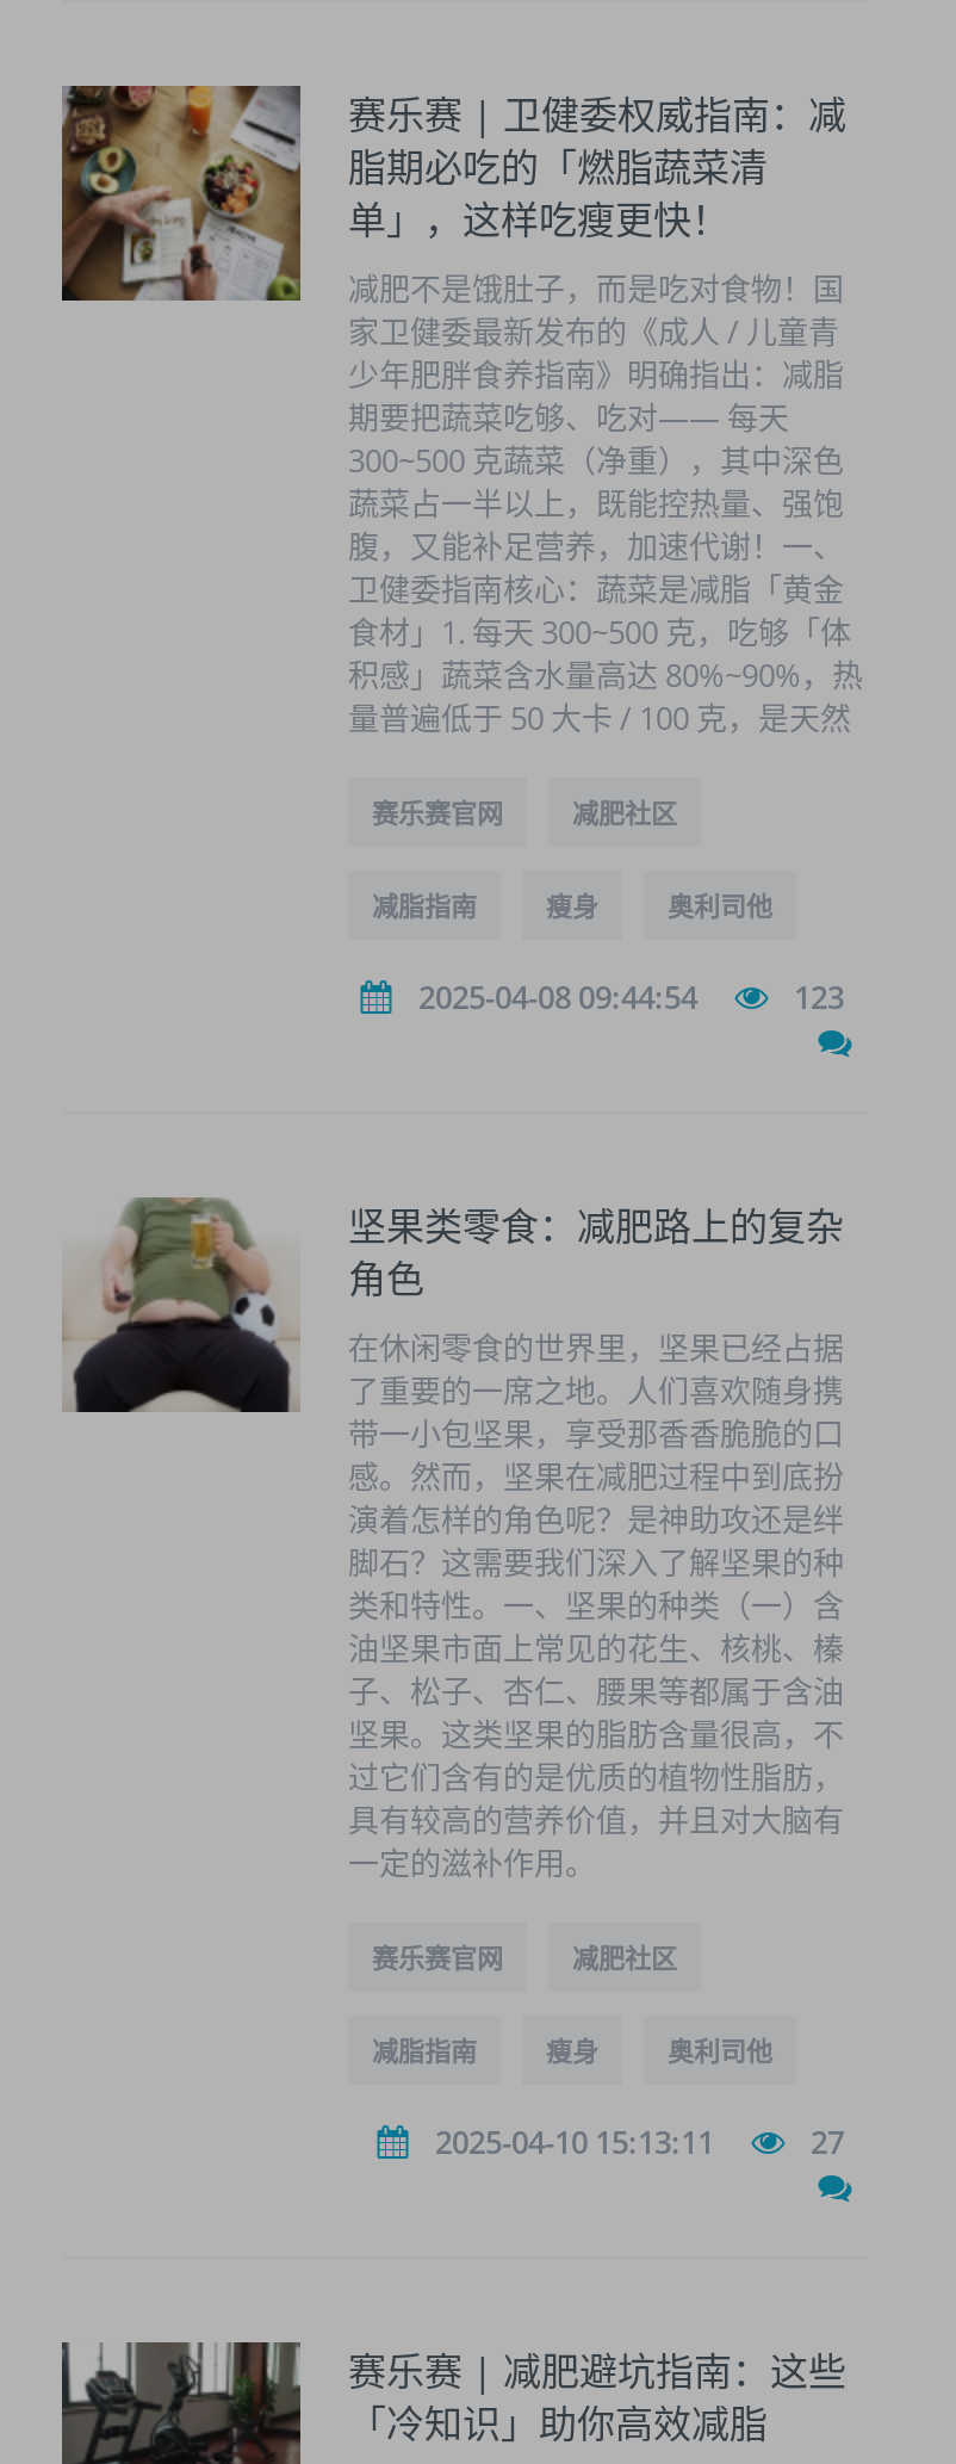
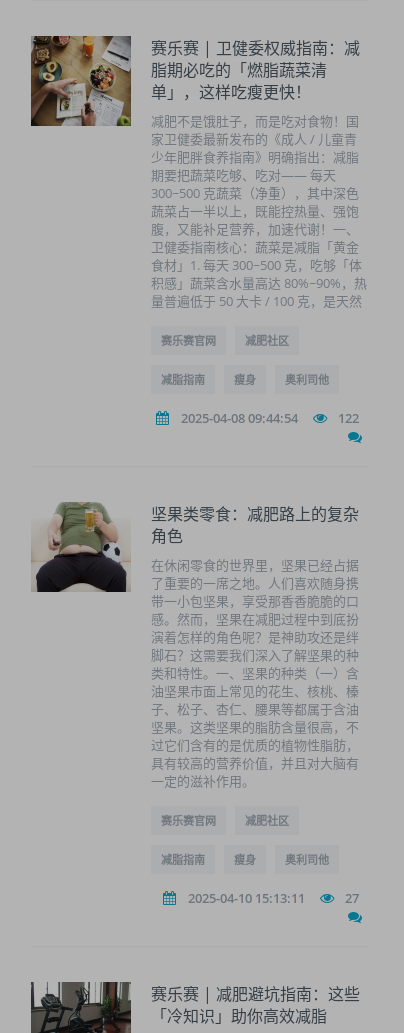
- 123
+ 122
